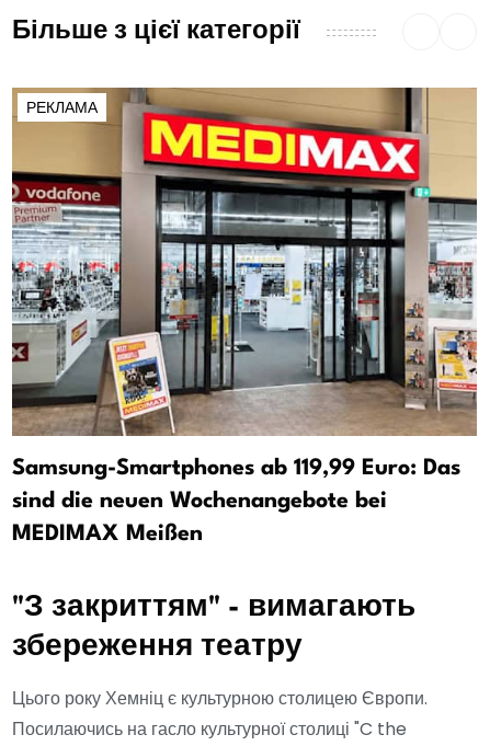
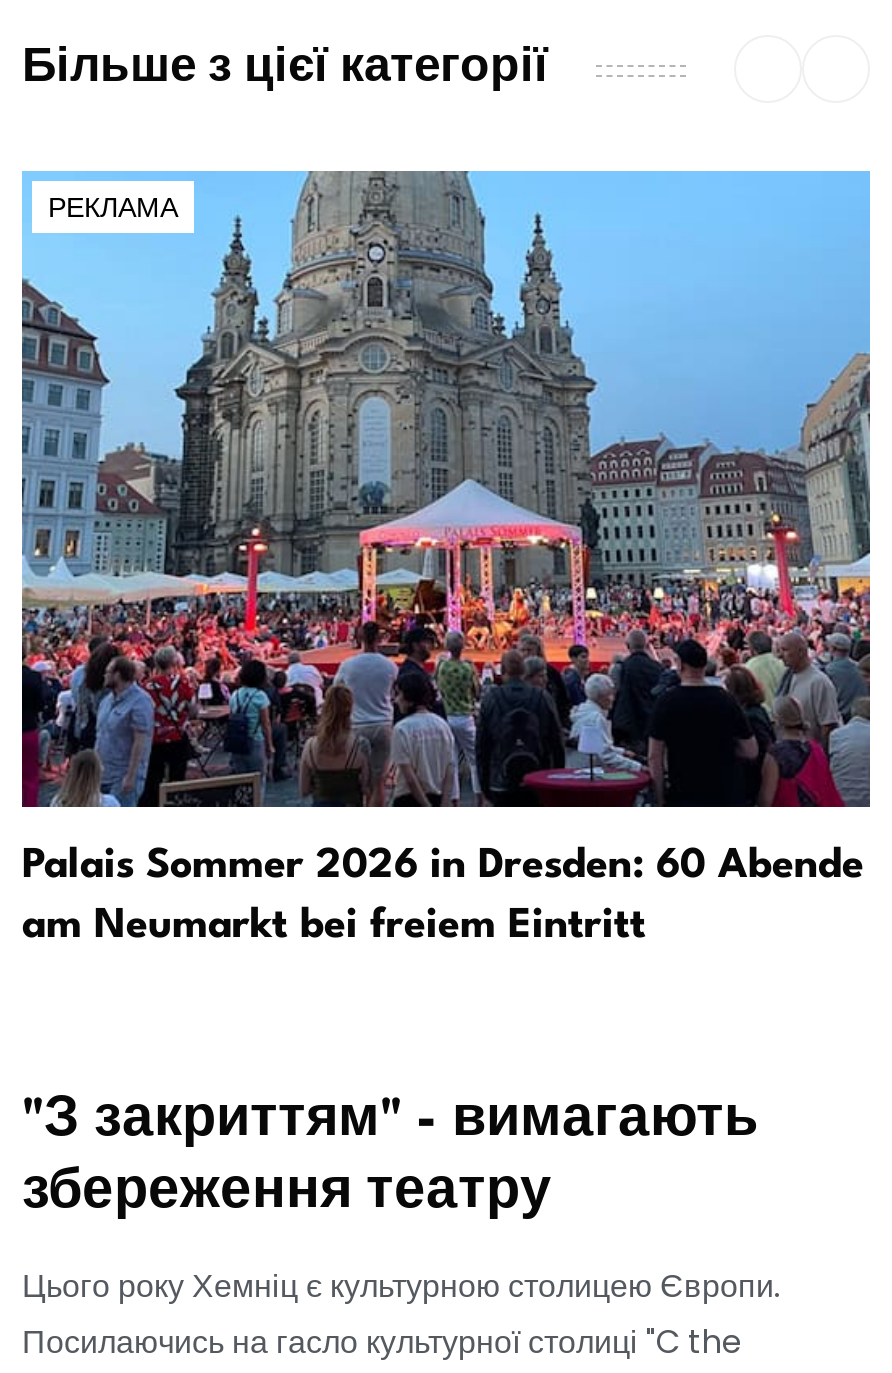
- [image]
- Samsung-Smartphones ab 119,99 Euro: Das
- sind die neuen Wochenangebote bei
- MEDIMAX Meißen
+ [image]
+ Palais Sommer 2026 in Dresden: 60 Abende
+ am Neumarkt bei freiem Eintritt
